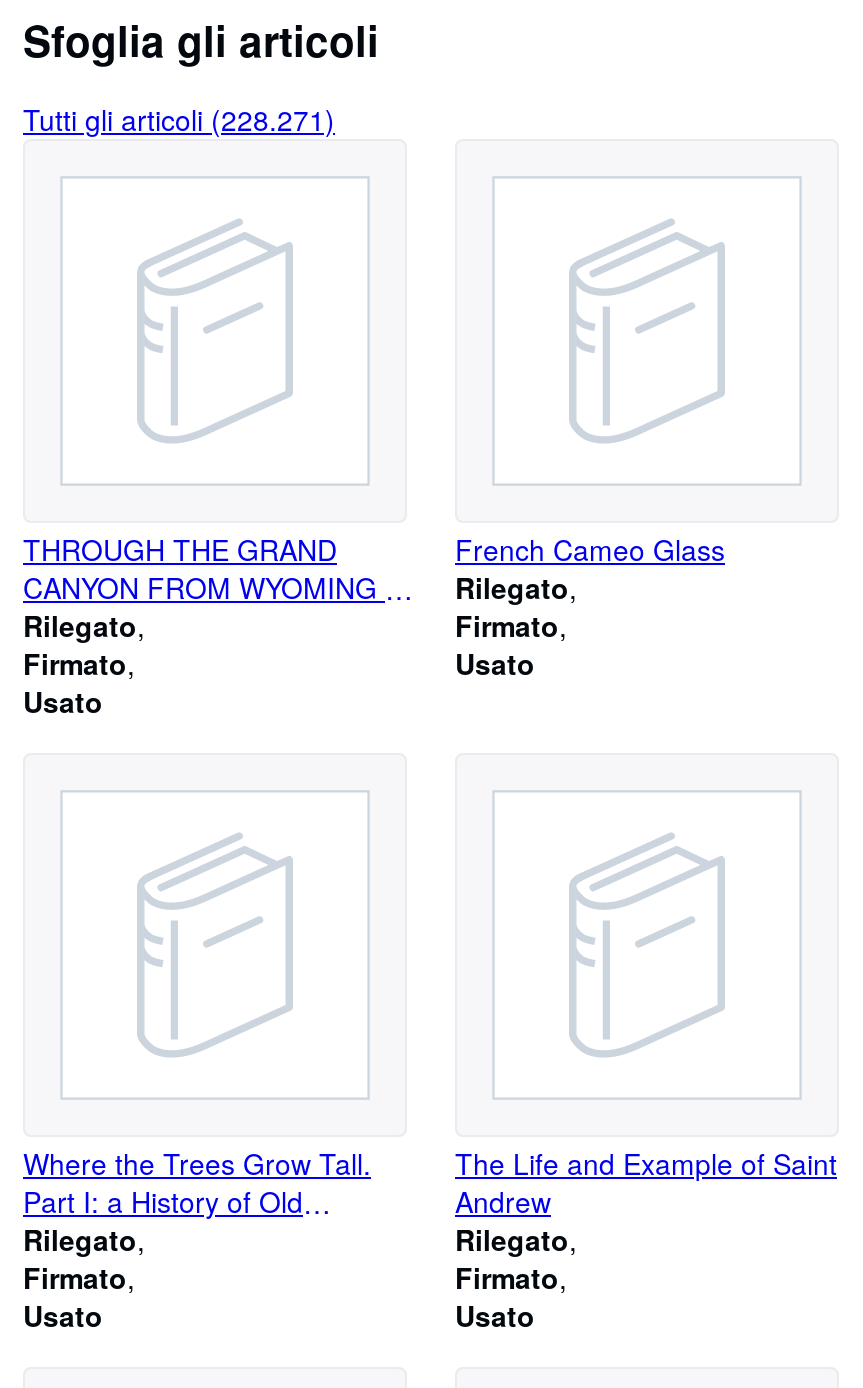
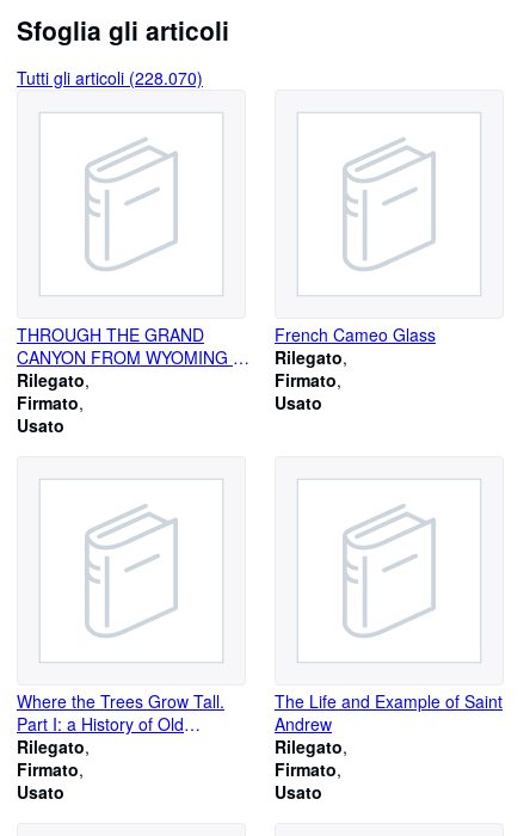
- Tutti gli articoli (228.271)
+ Tutti gli articoli (228.070)
